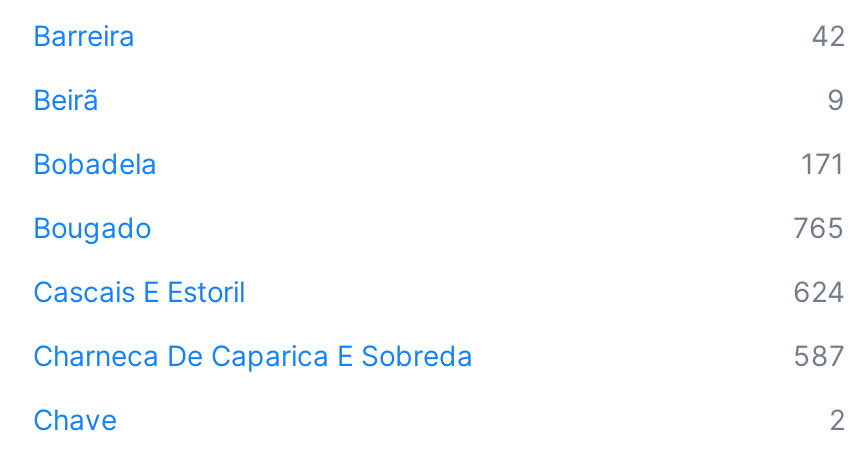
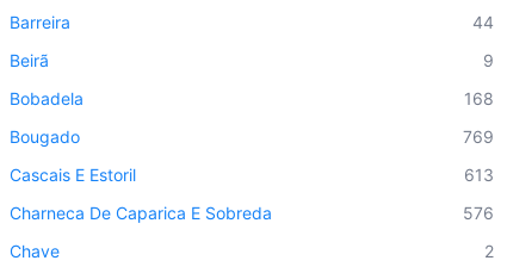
- 42
+ 44

- 171
+ 168

- 765
+ 769

- 624
+ 613

- 587
+ 576
